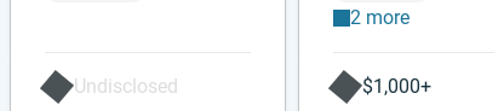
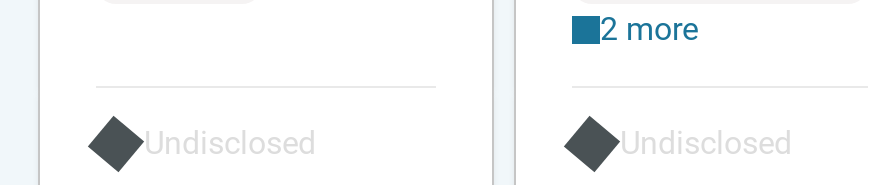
- $1,000+
+ Undisclosed
